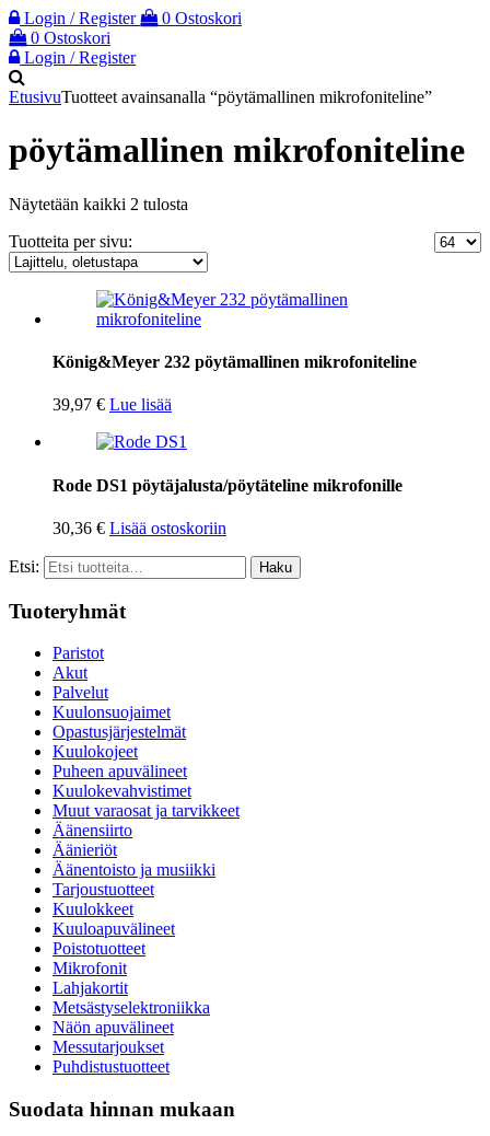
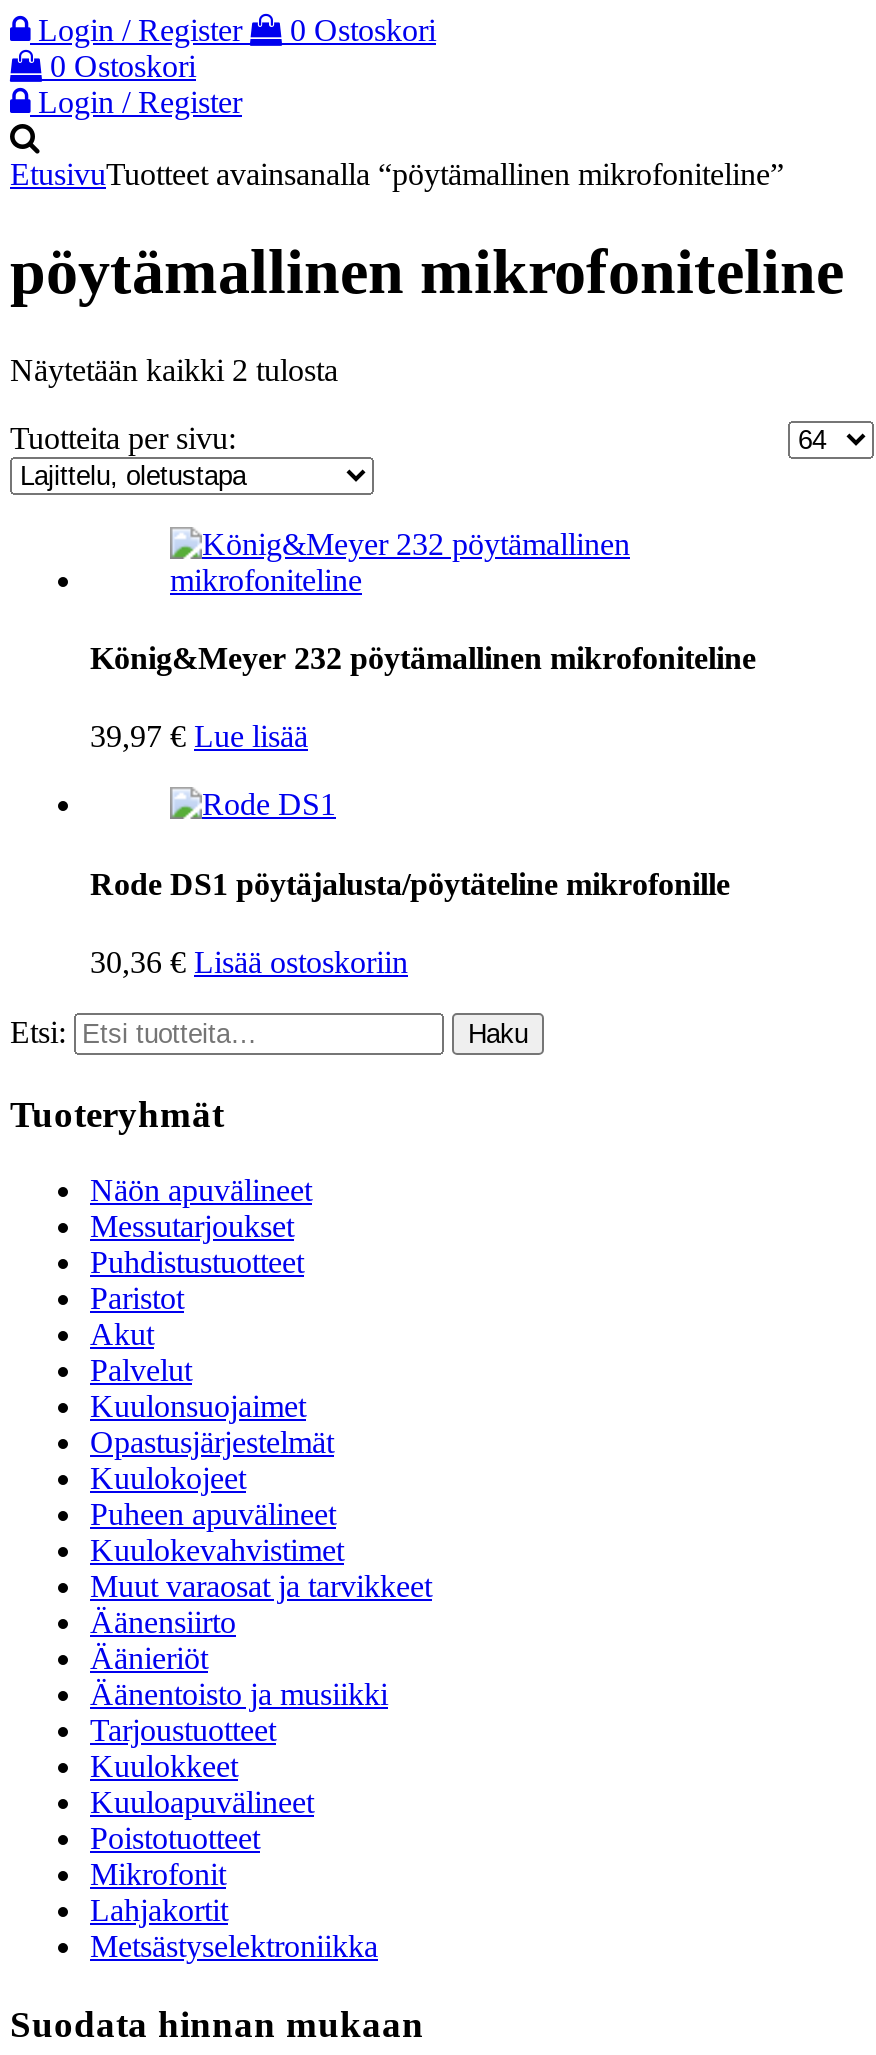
moved down: Paristot | Akut | Palvelut | ... | Lahjakortit | Metsästyselektroniikka

moved up: Näön apuvälineet | Messutarjoukset | Puhdistustuotteet
